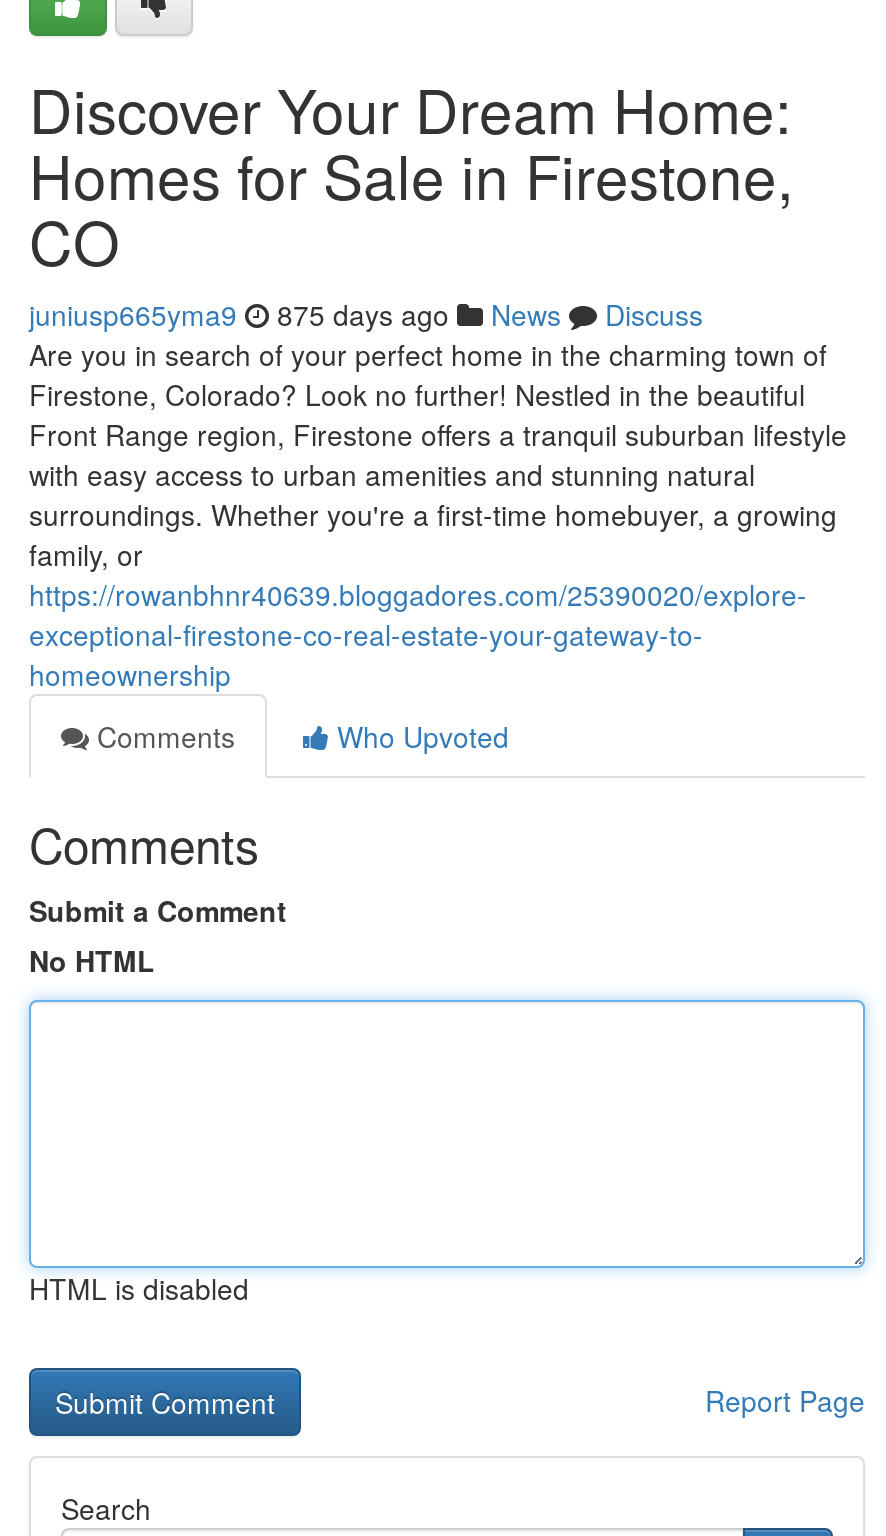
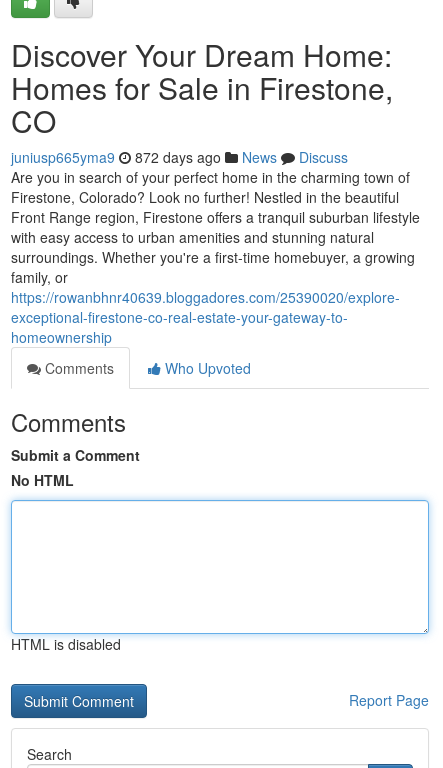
- juniusp665yma9 875 days ago News Discuss
+ juniusp665yma9 872 days ago News Discuss
